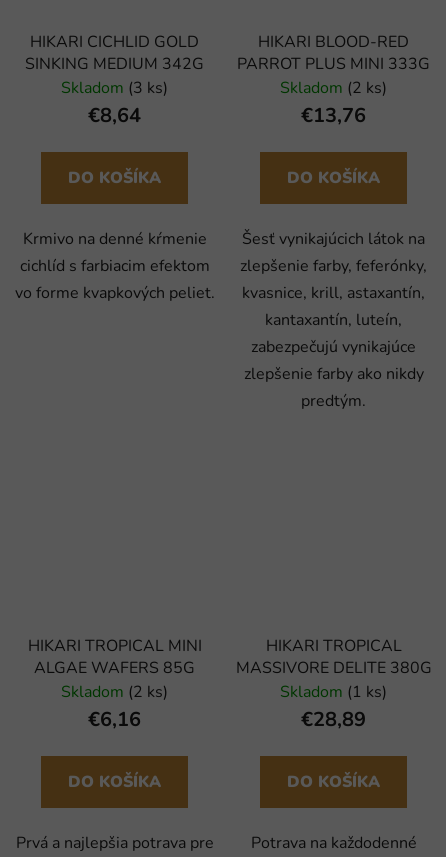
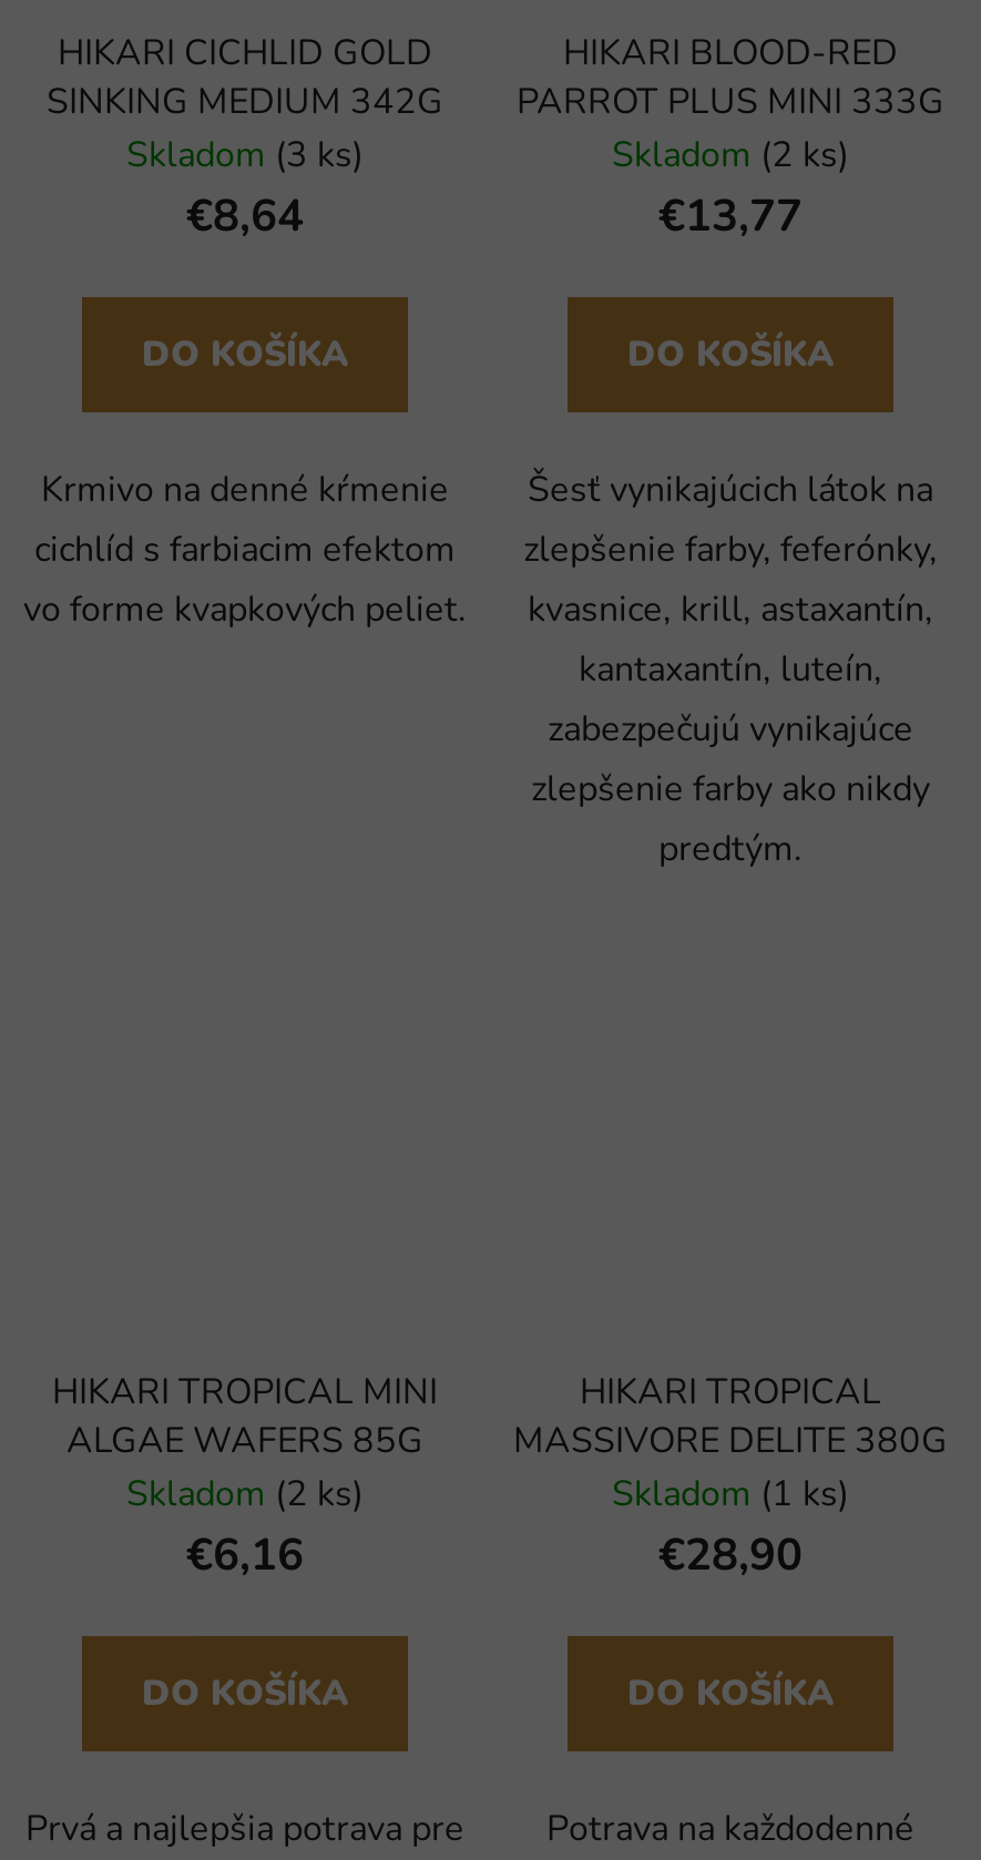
- €13,76
+ €13,77

- €28,89
+ €28,90
